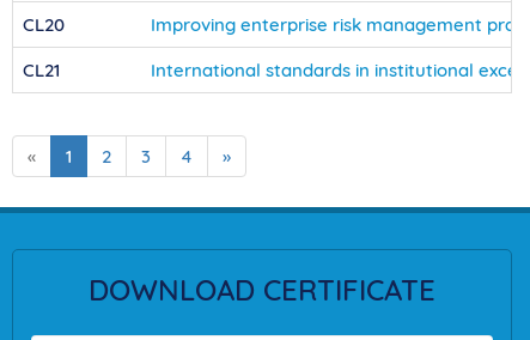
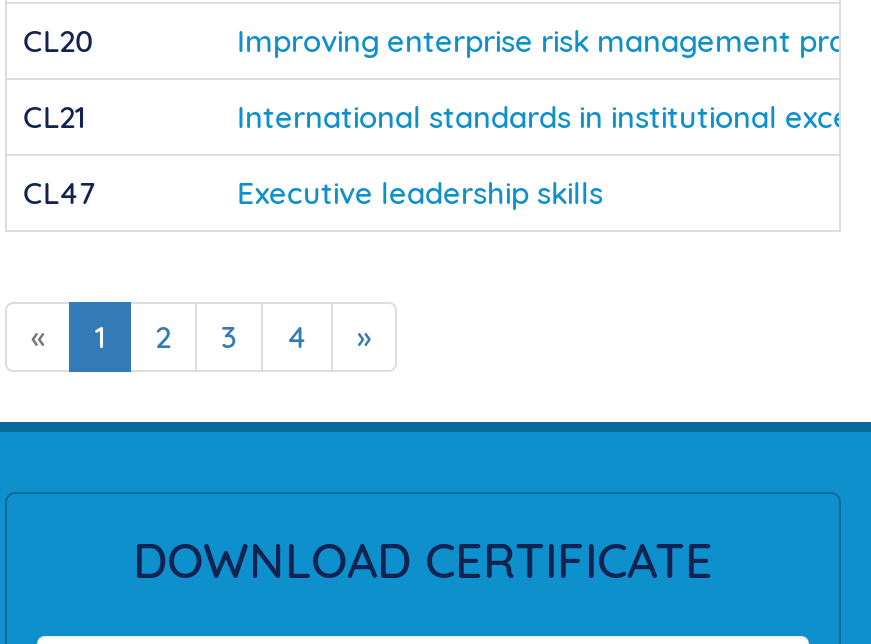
+ CL47
+ Executive leadership skills
